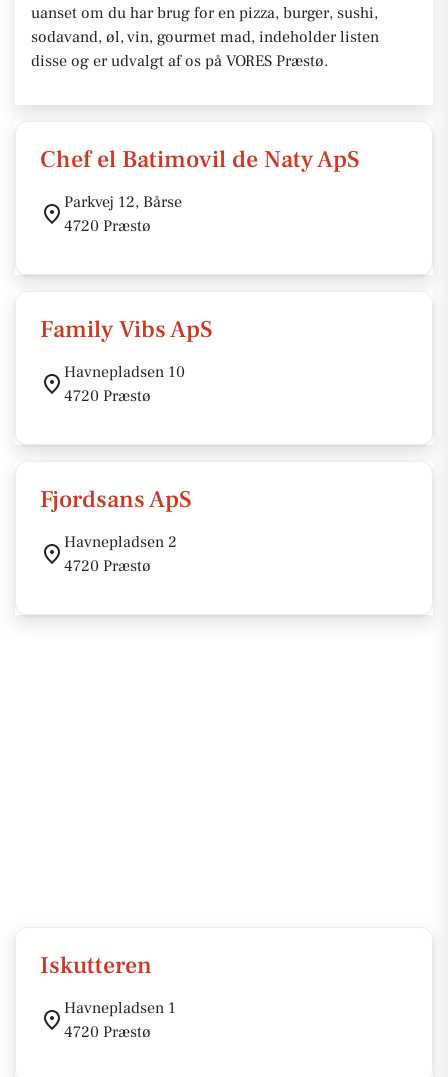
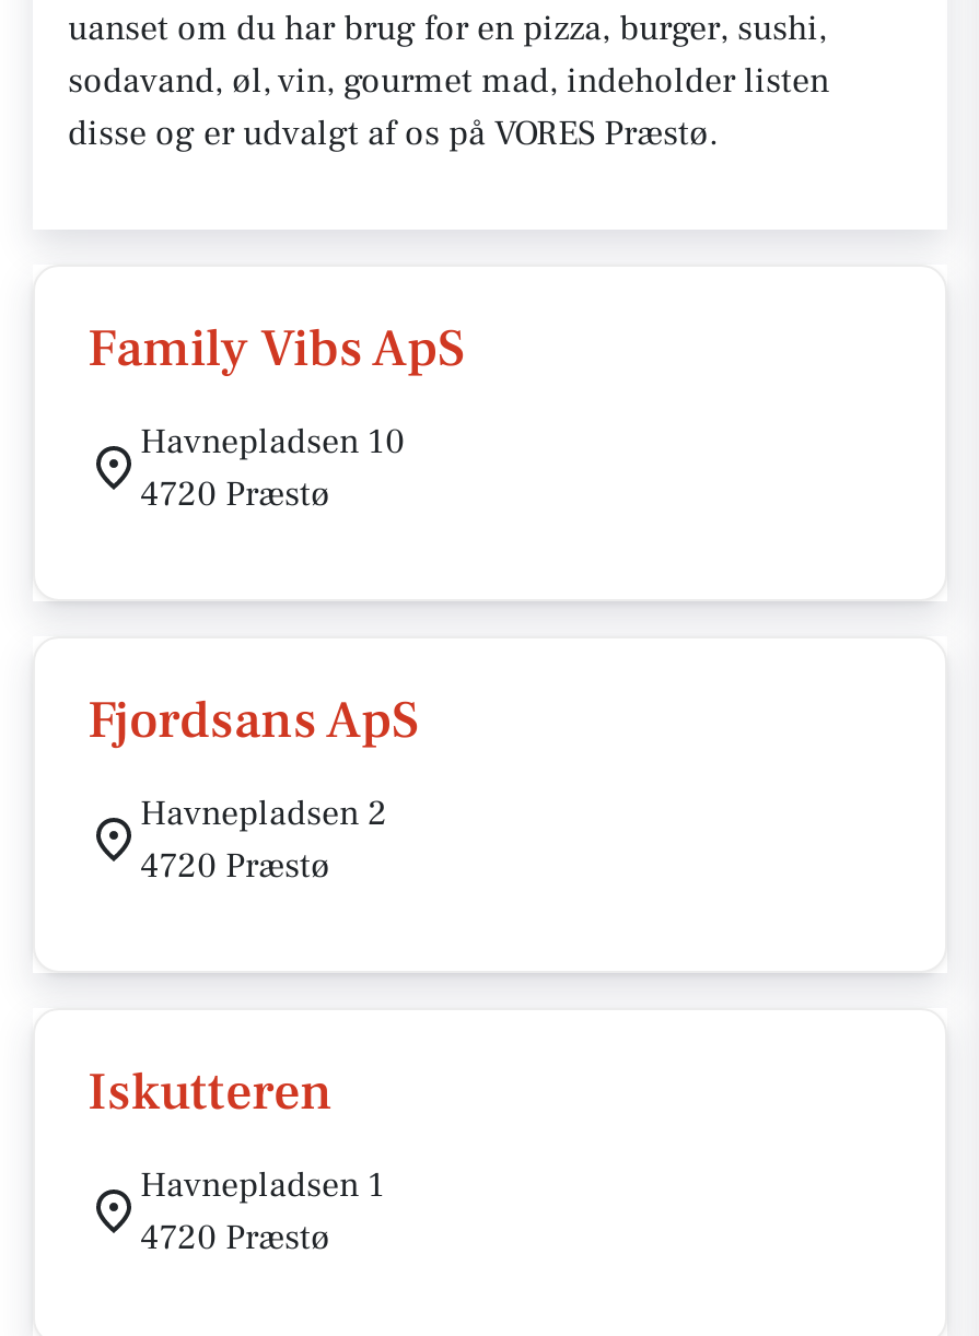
- Chef el Batimovil de Naty ApS
- Parkvej 12, Bårse
- 4720 Præstø
